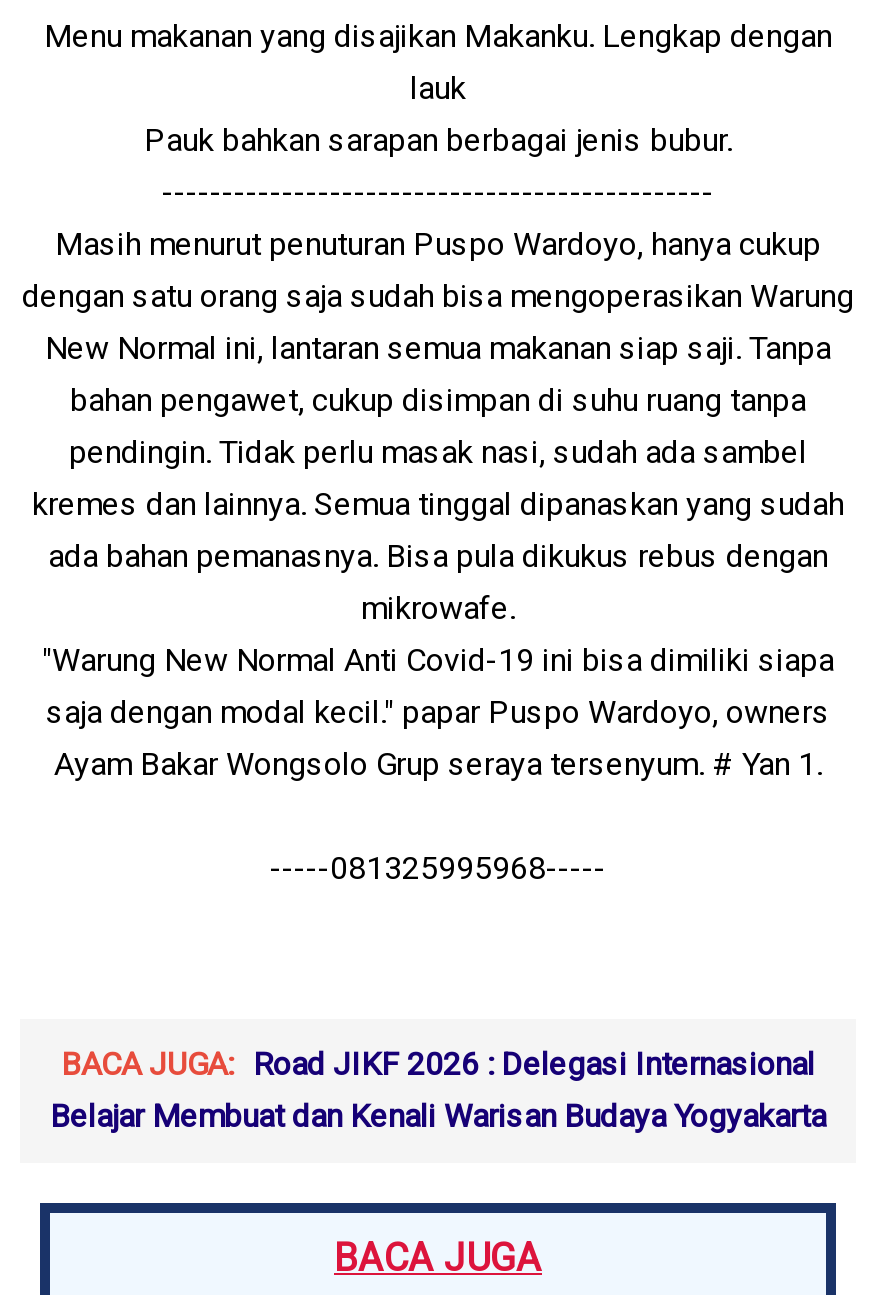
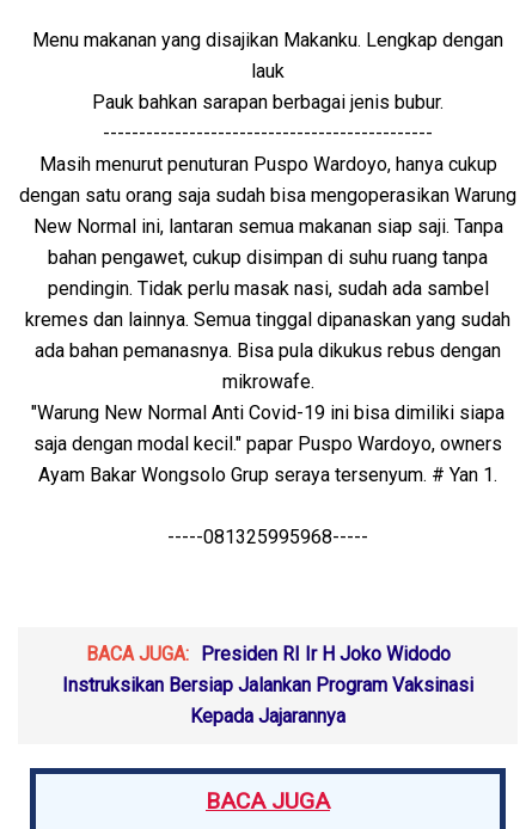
- BACA JUGA: Road JIKF 2026 : Delegasi Internasional
- Belajar Membuat dan Kenali Warisan Budaya Yogyakarta
+ BACA JUGA: Presiden RI Ir H Joko Widodo
+ Instruksikan Bersiap Jalankan Program Vaksinasi
+ Kepada Jajarannya
